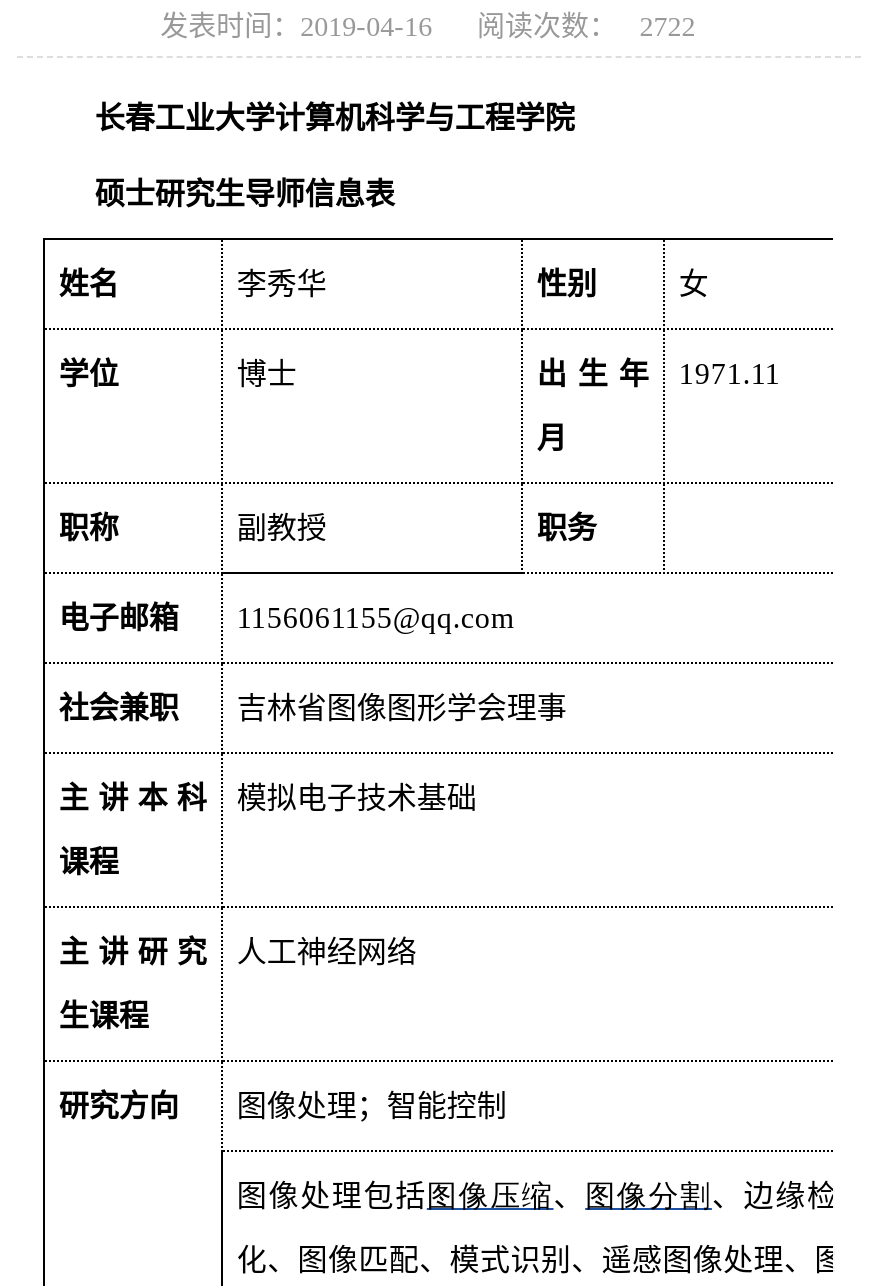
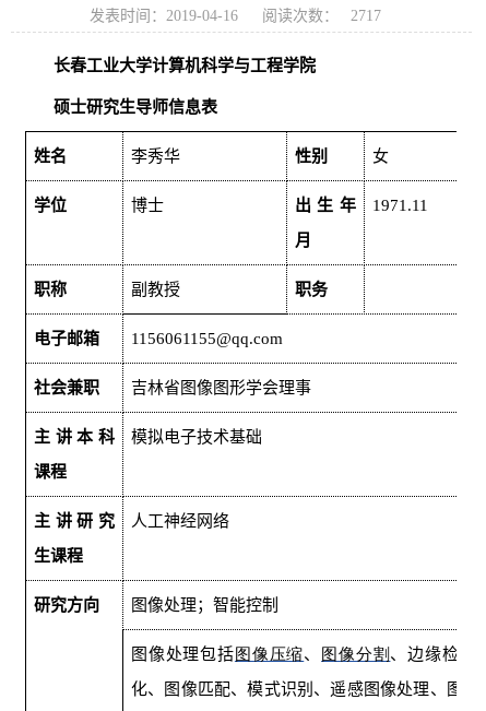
- 发表时间：2019-04-16 阅读次数： 2722
+ 发表时间：2019-04-16 阅读次数： 2717
